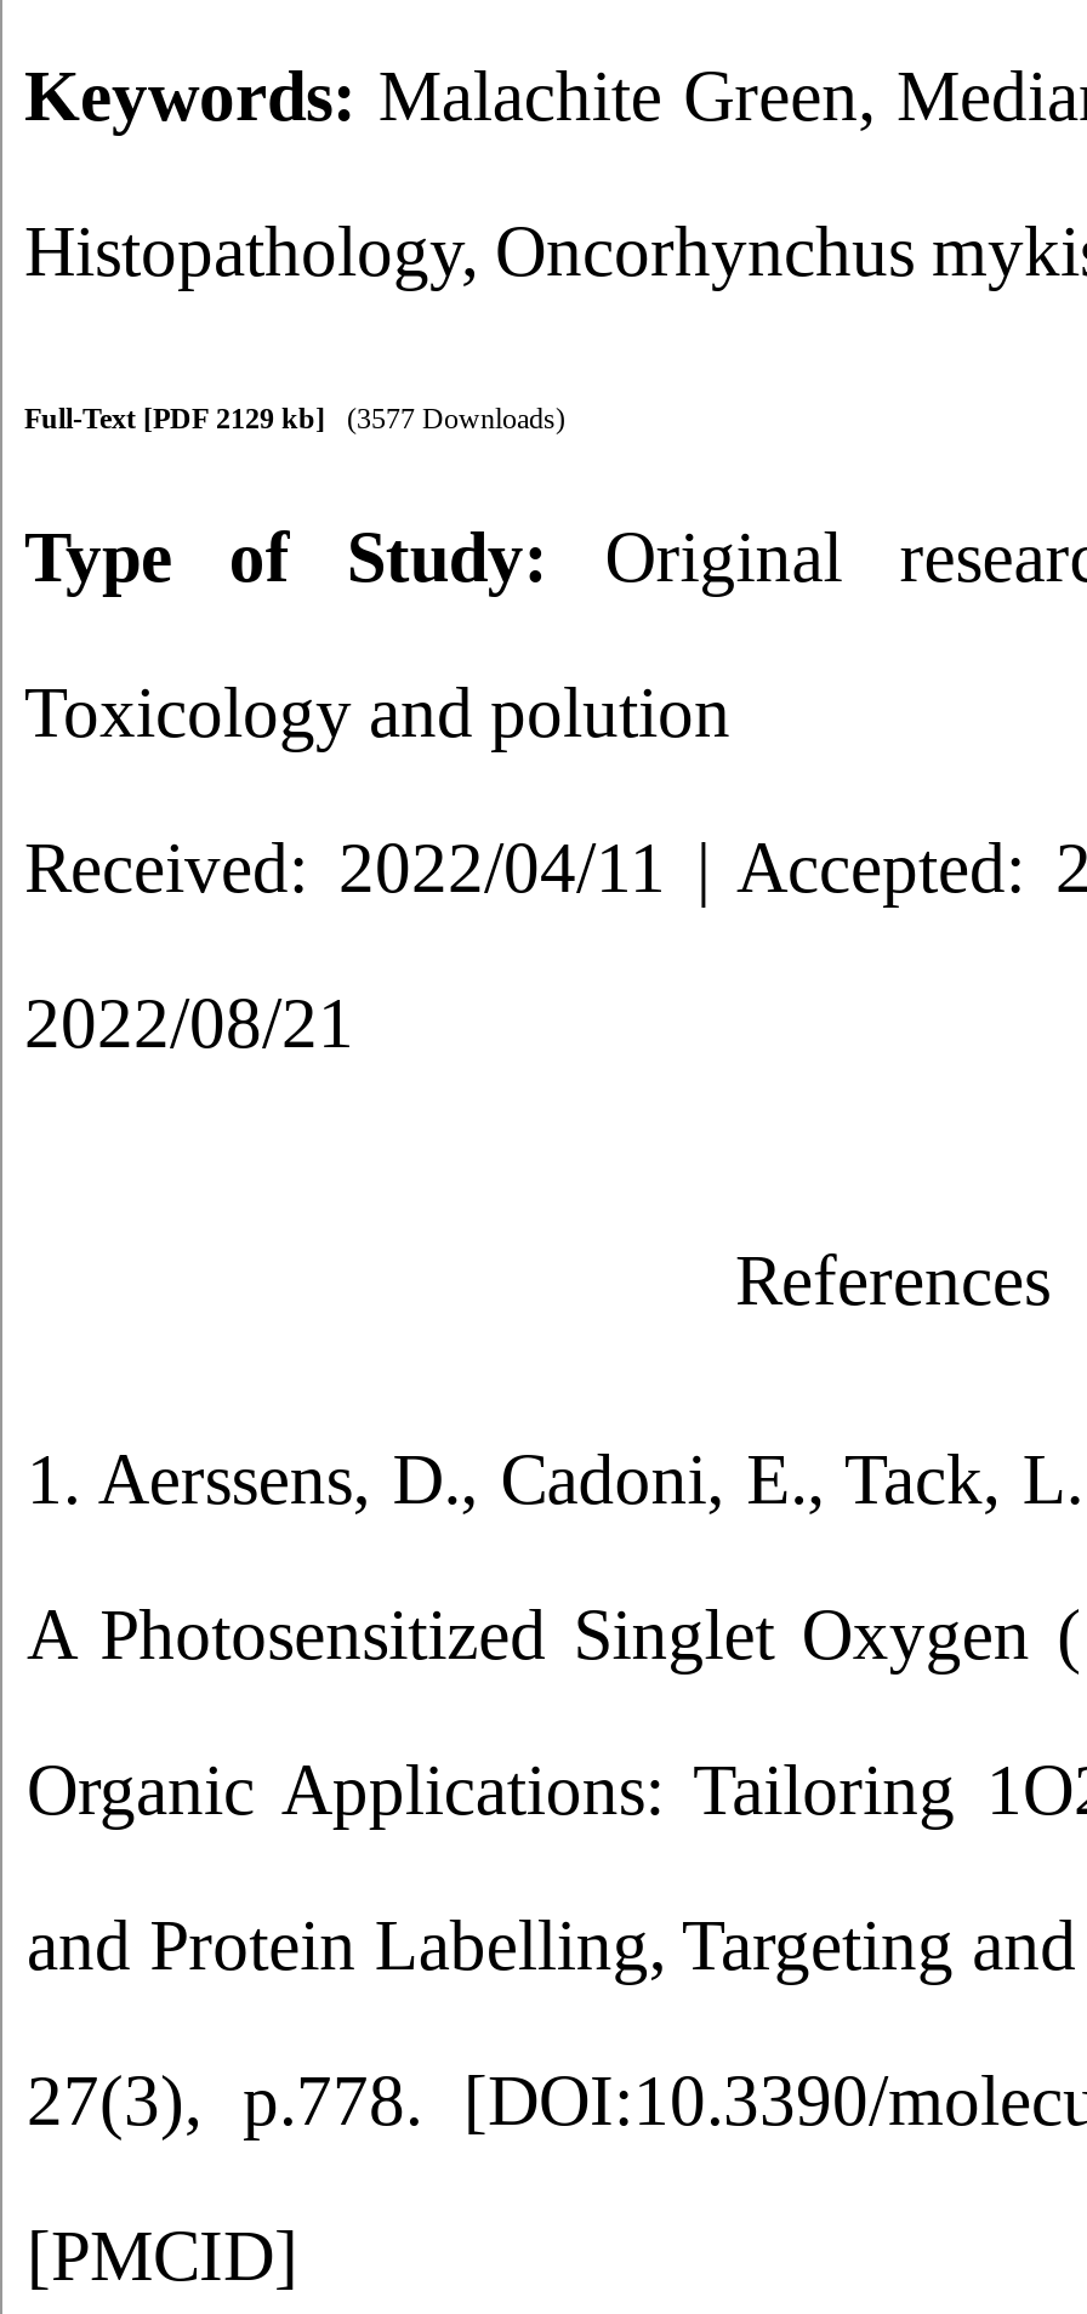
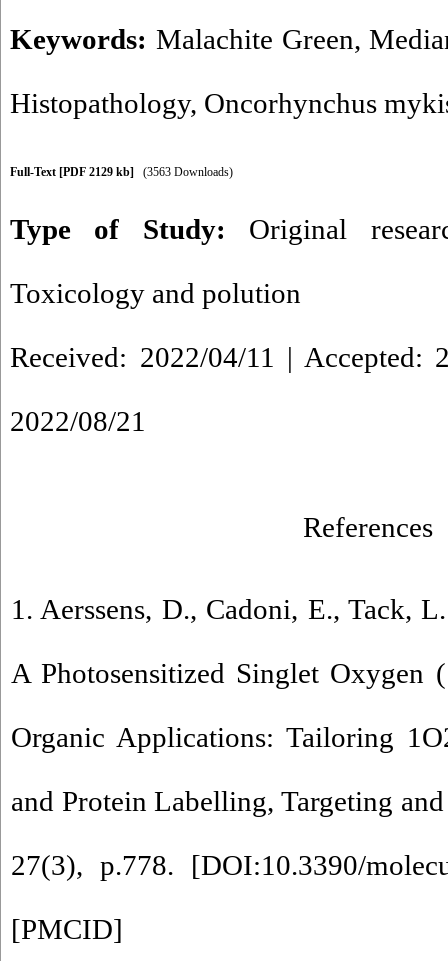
- Full-Text [PDF 2129 kb] (3577 Downloads)
+ Full-Text [PDF 2129 kb] (3563 Downloads)
